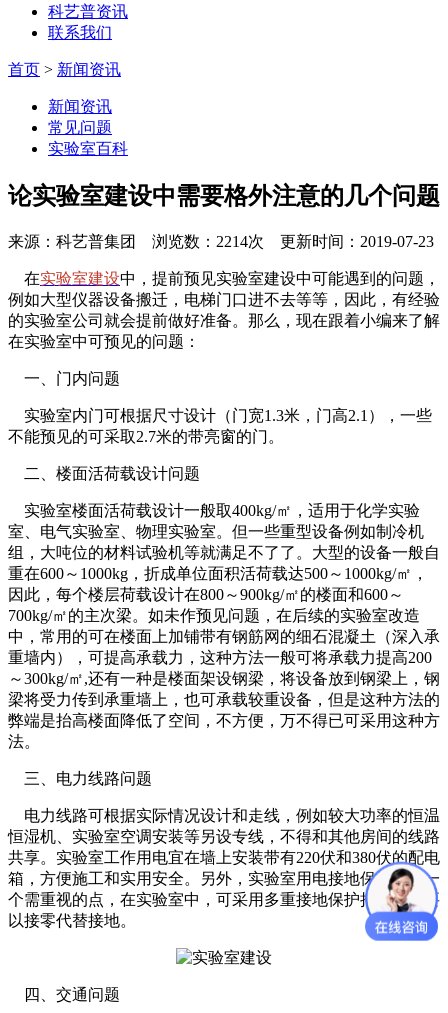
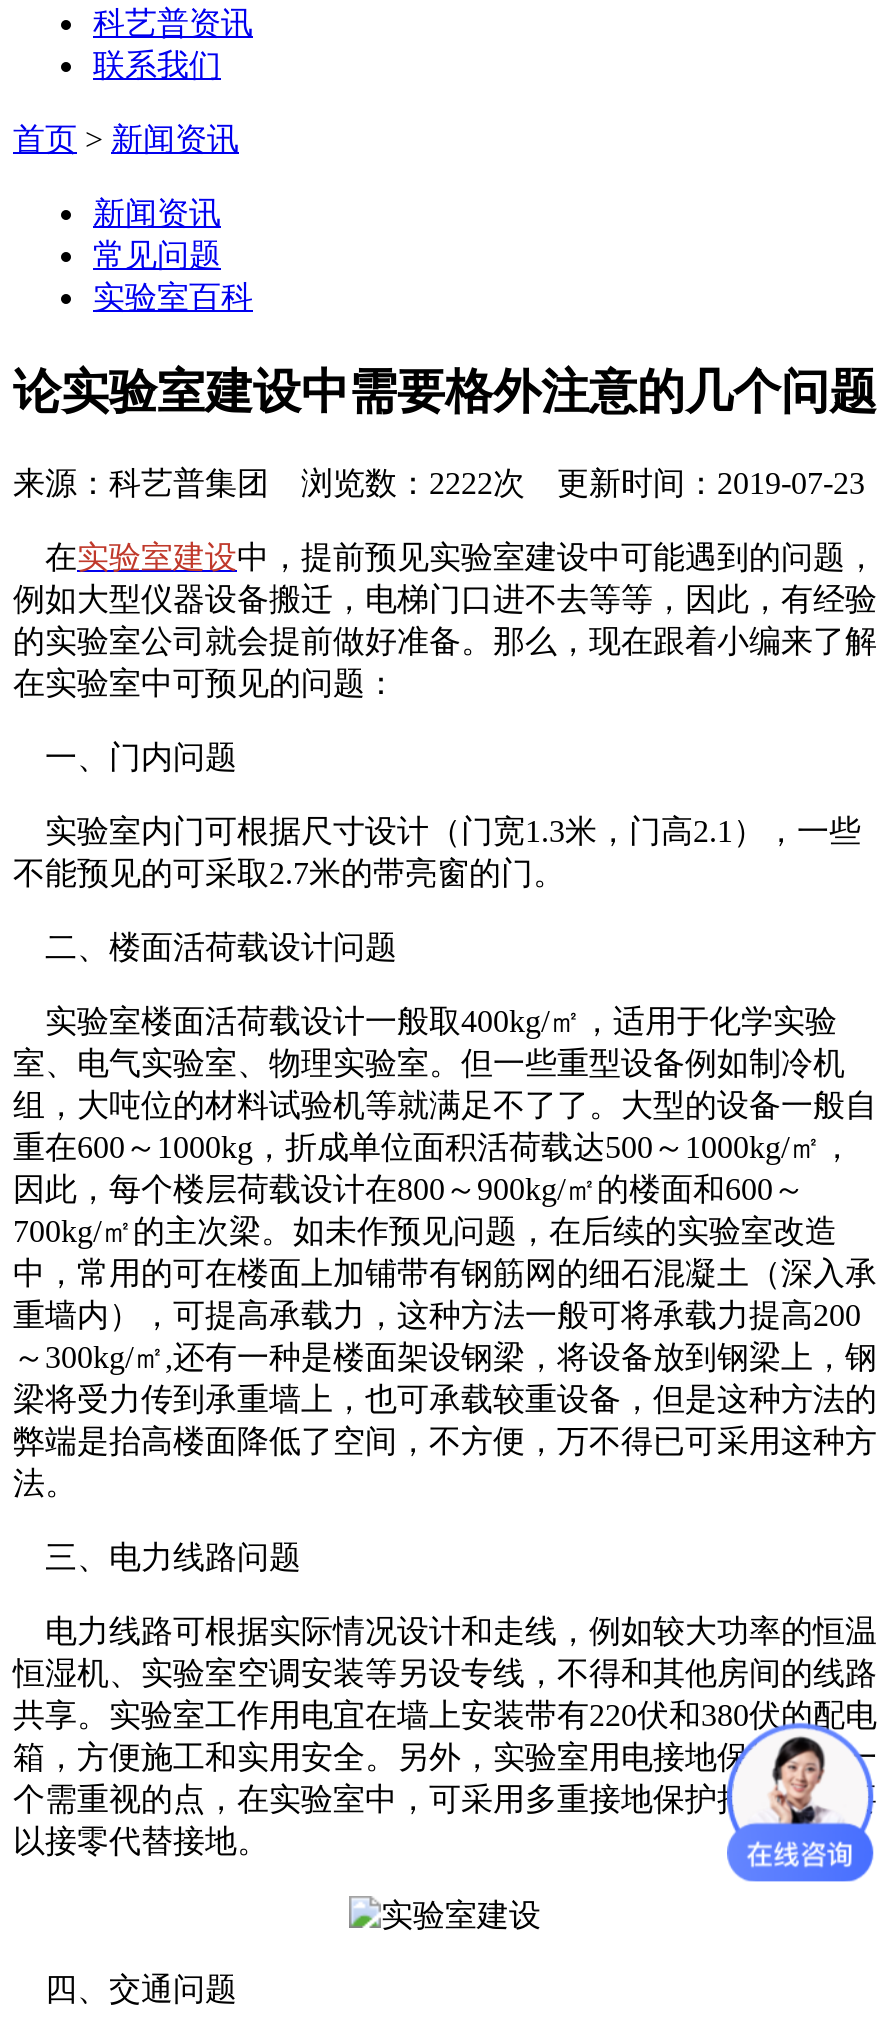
- 来源：科艺普集团 浏览数：2214次 更新时间：2019-07-23
+ 来源：科艺普集团 浏览数：2222次 更新时间：2019-07-23
